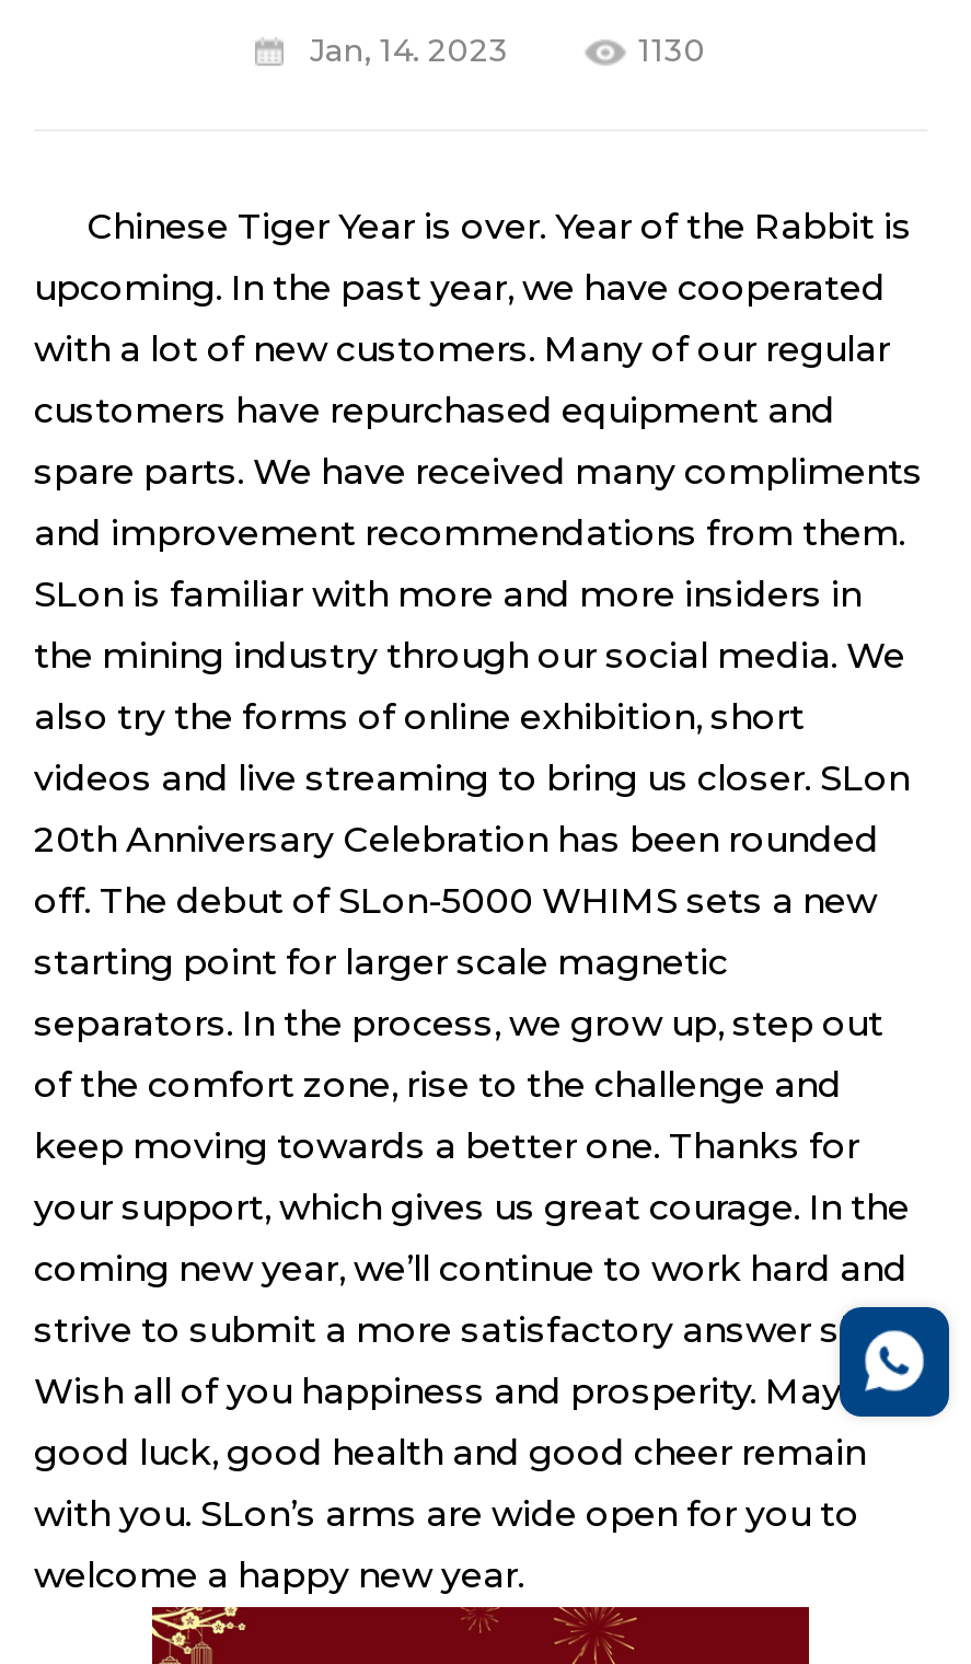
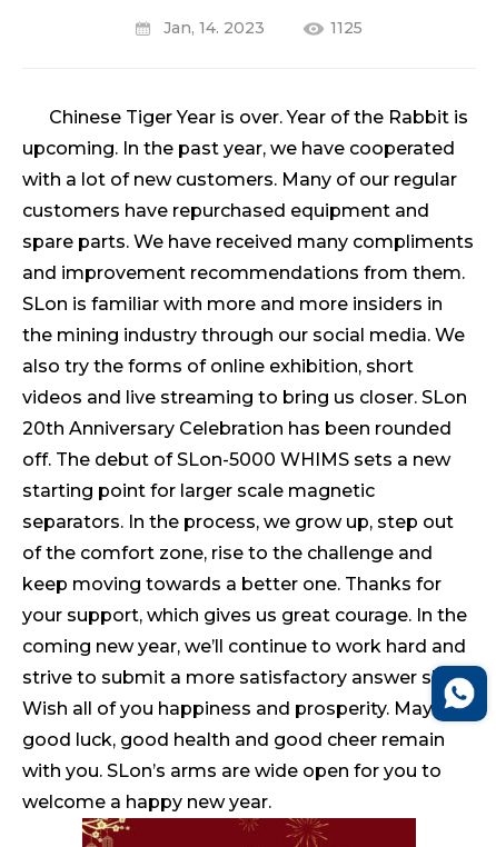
- 1130
+ 1125
